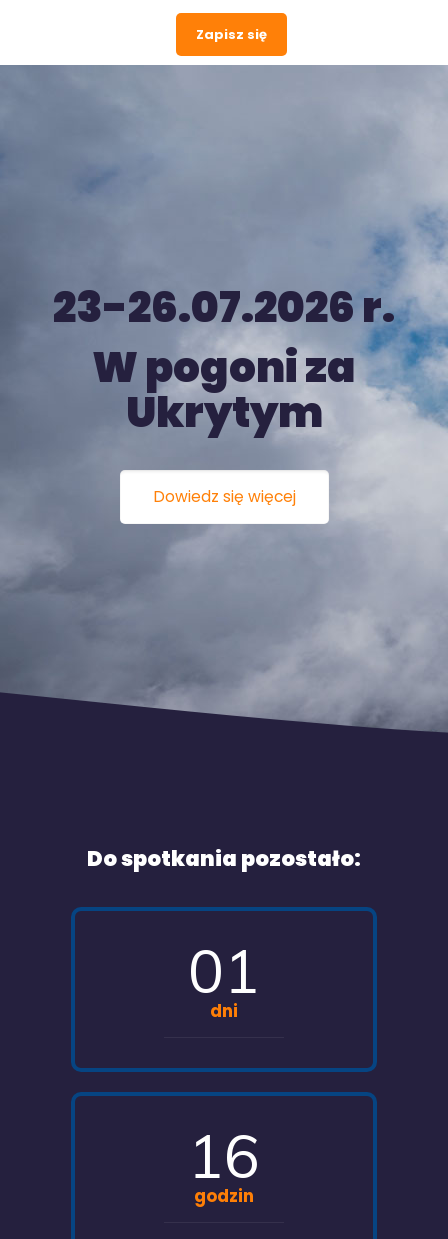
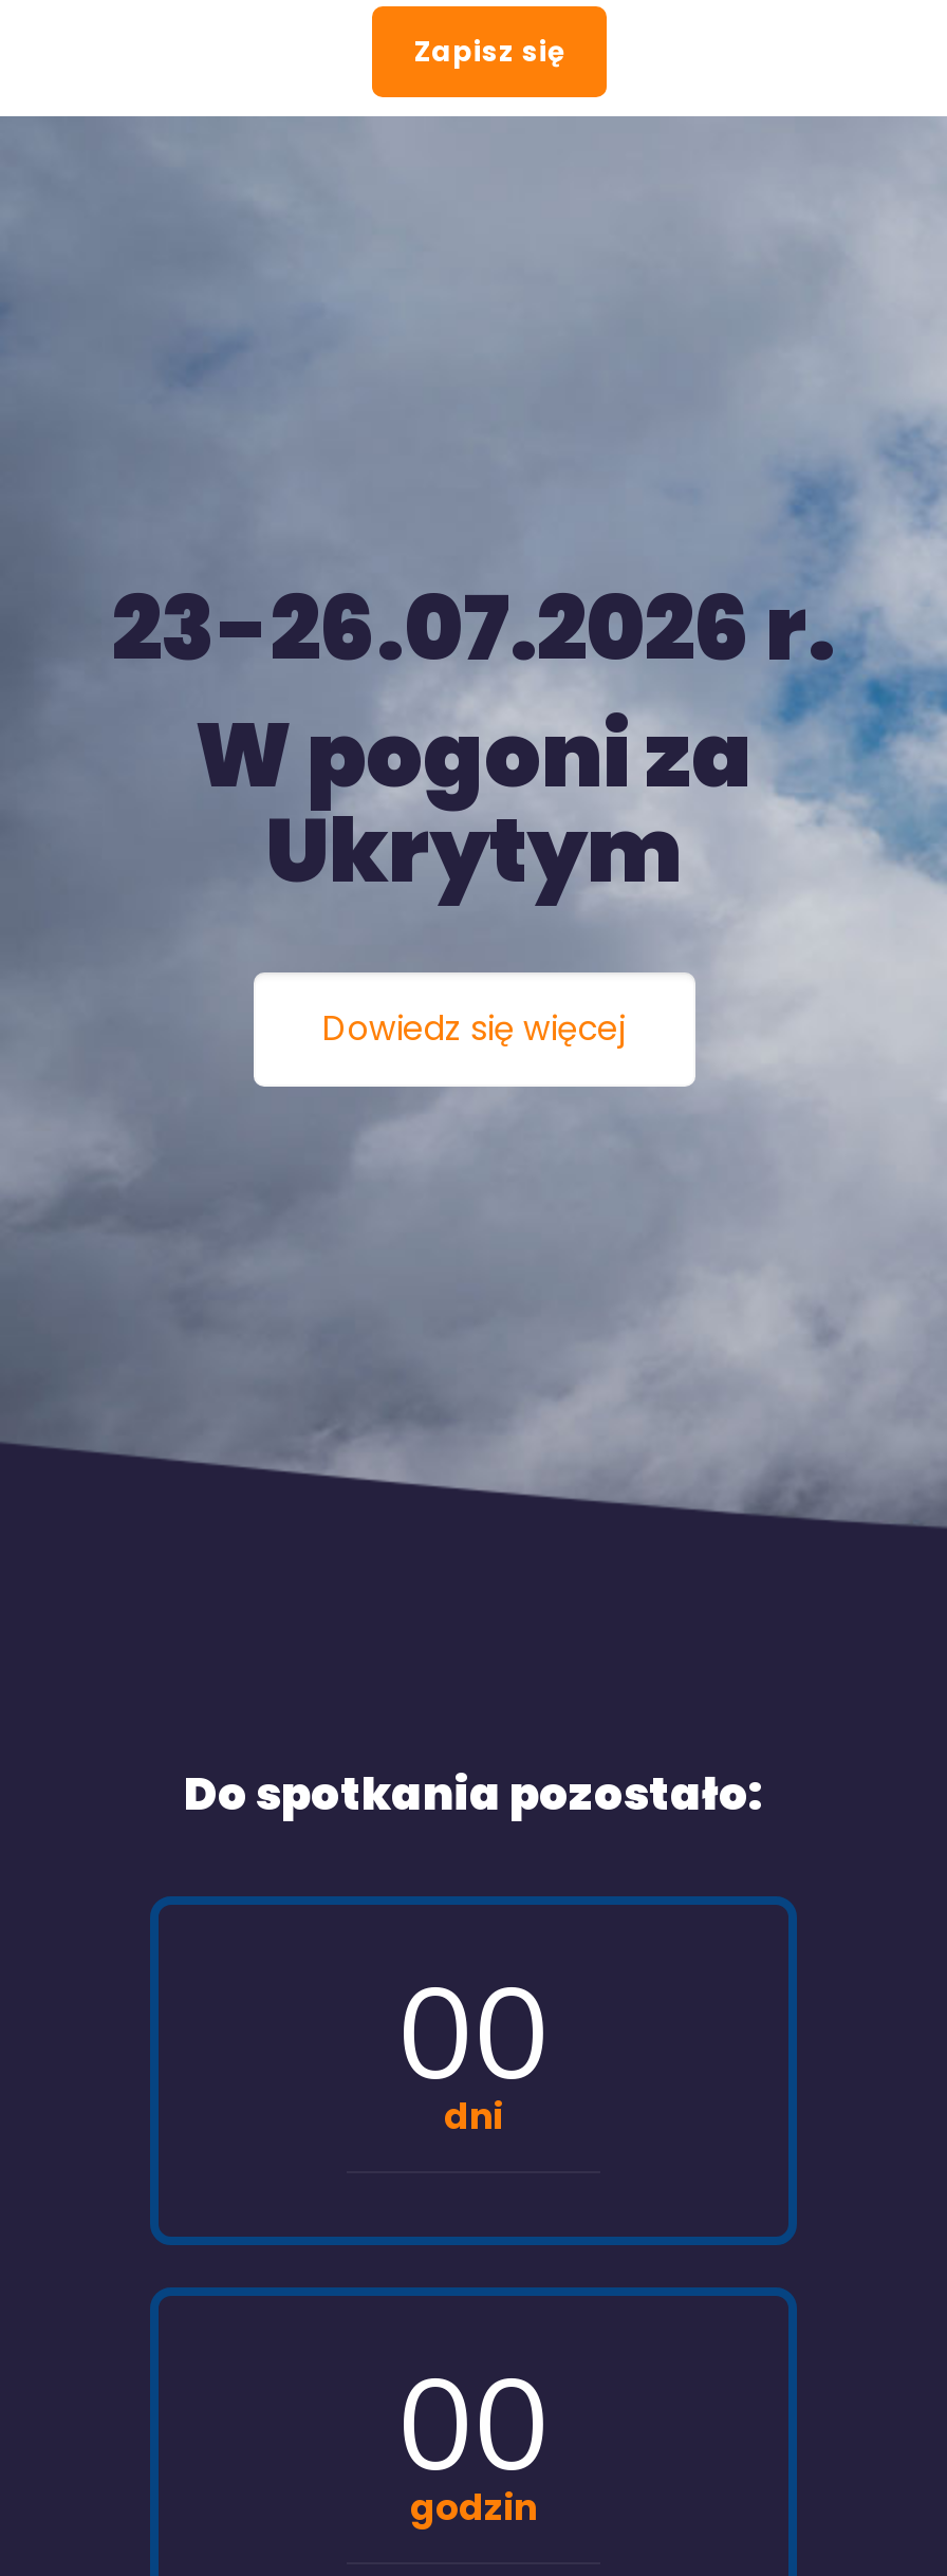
- 01
+ 00

- 16
+ 00
